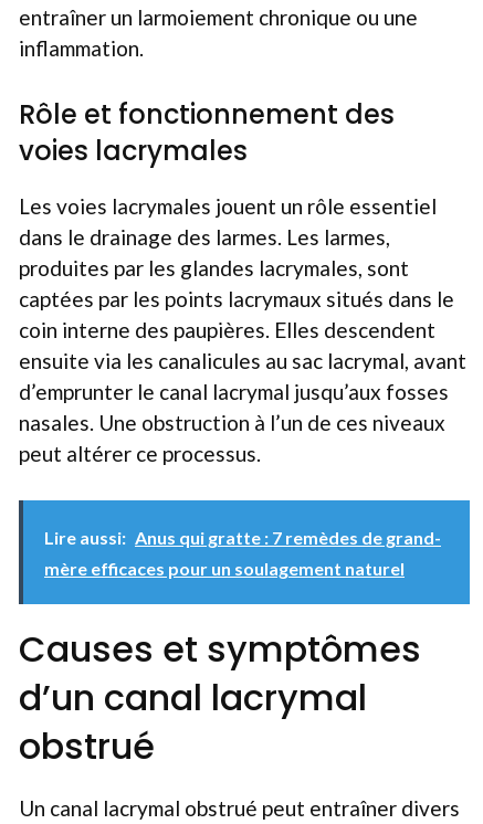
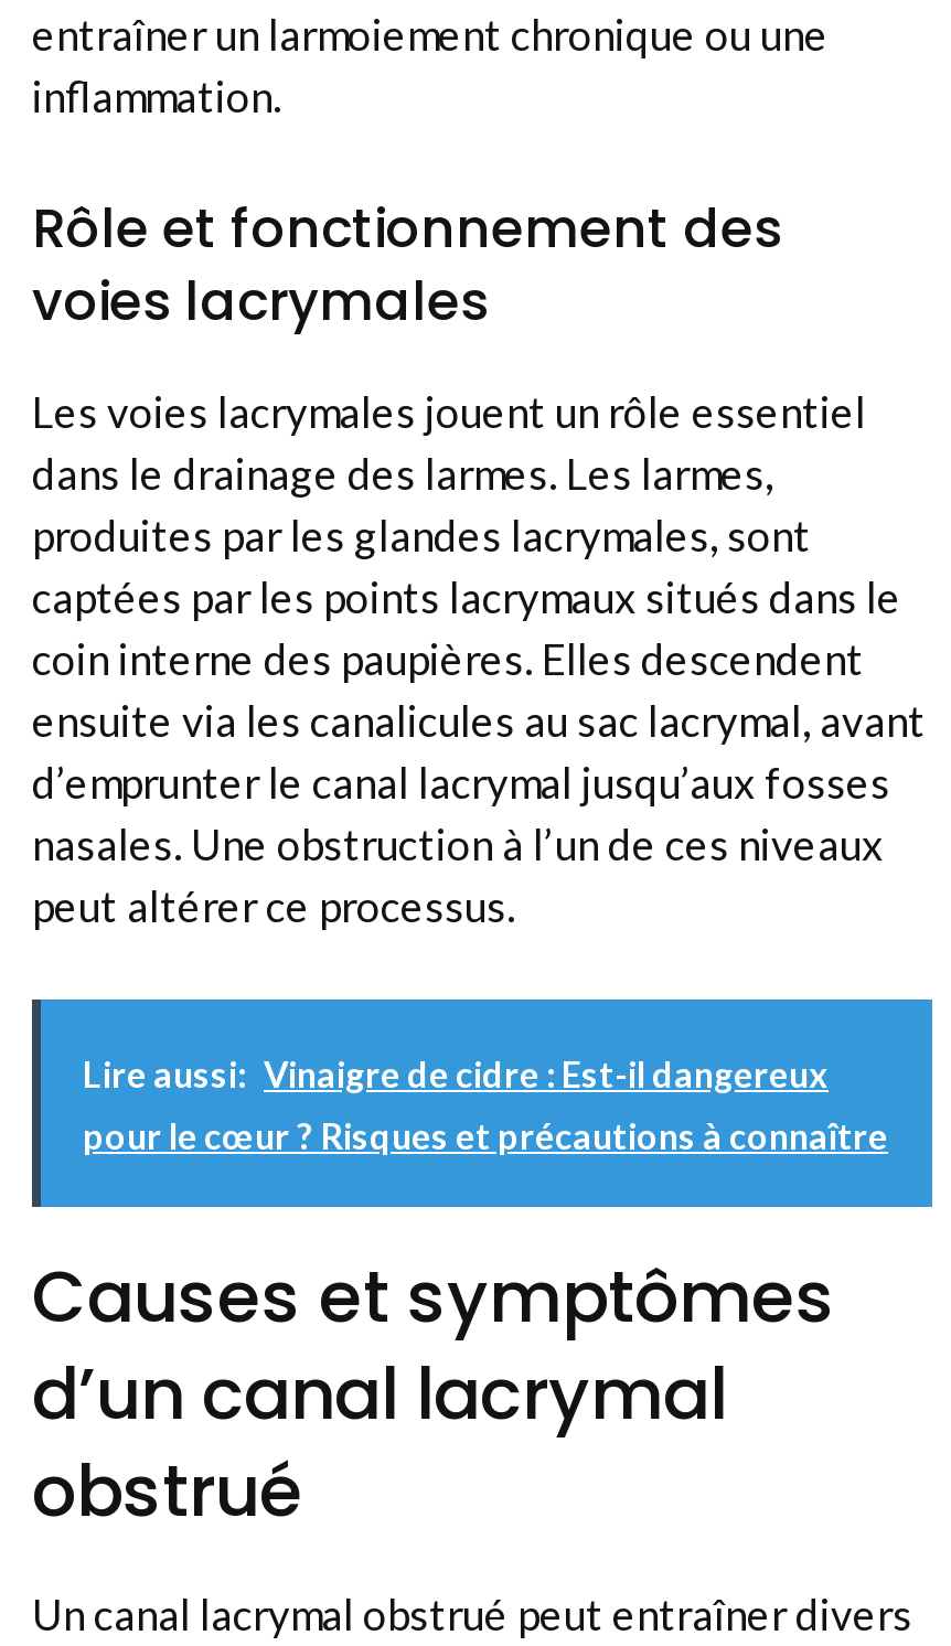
- Lire aussi: Anus qui gratte : 7 remèdes de grand-
+ Lire aussi: Vinaigre de cidre : Est-il dangereux

- mère efficaces pour un soulagement naturel
+ pour le cœur ? Risques et précautions à connaître
